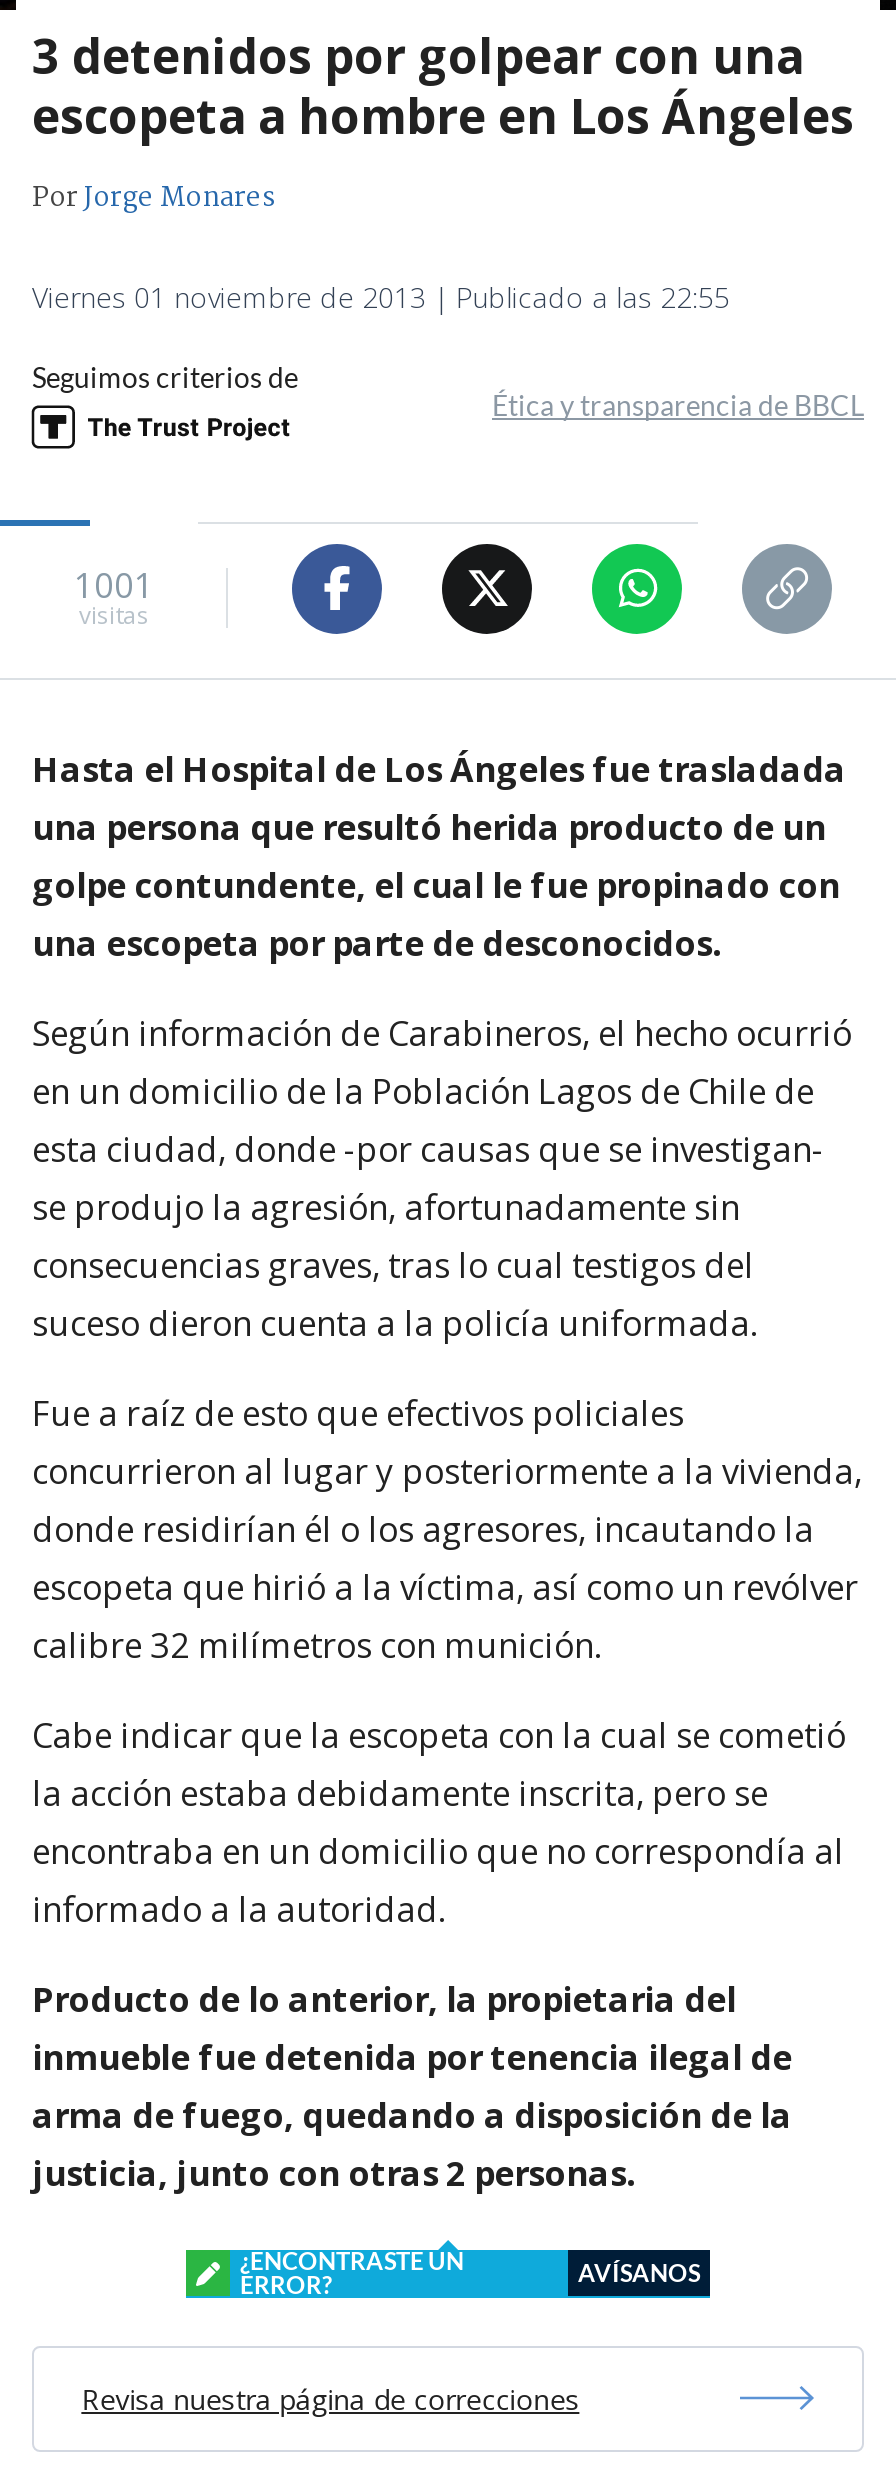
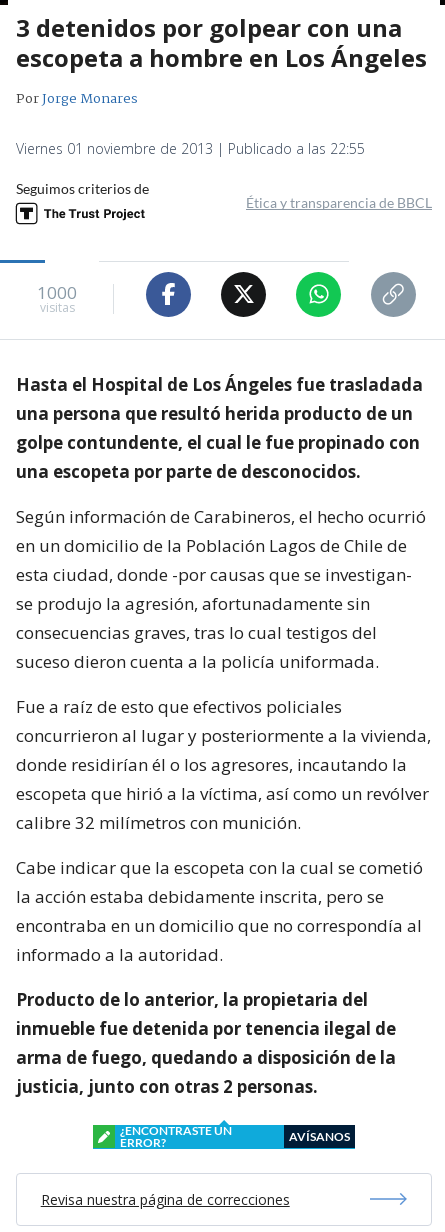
- 1001
+ 1000
